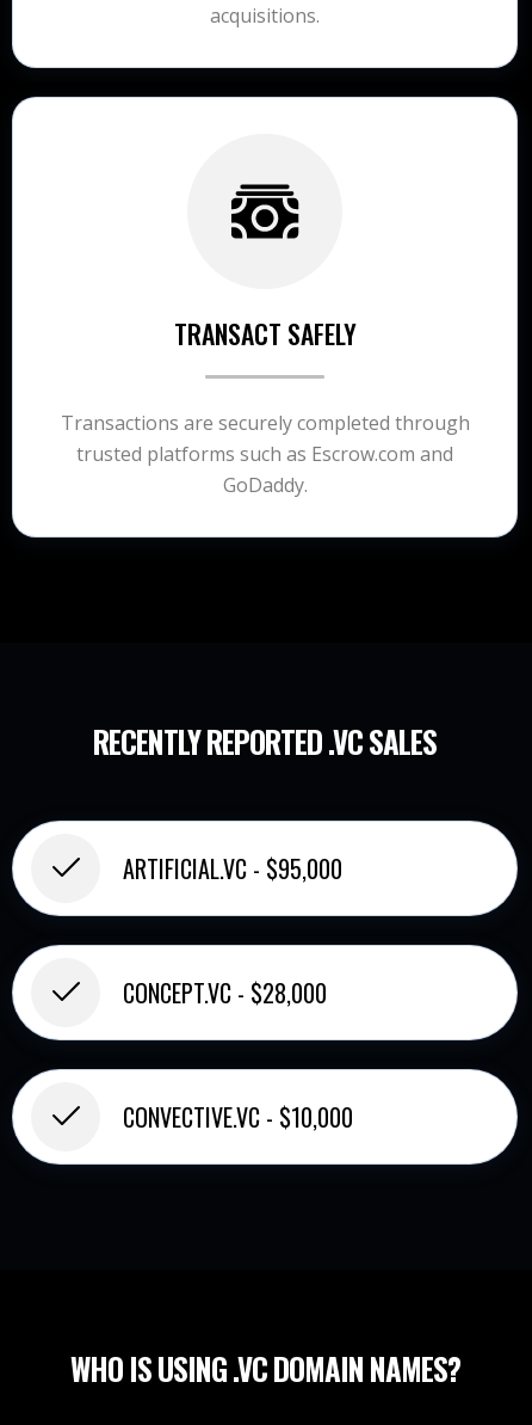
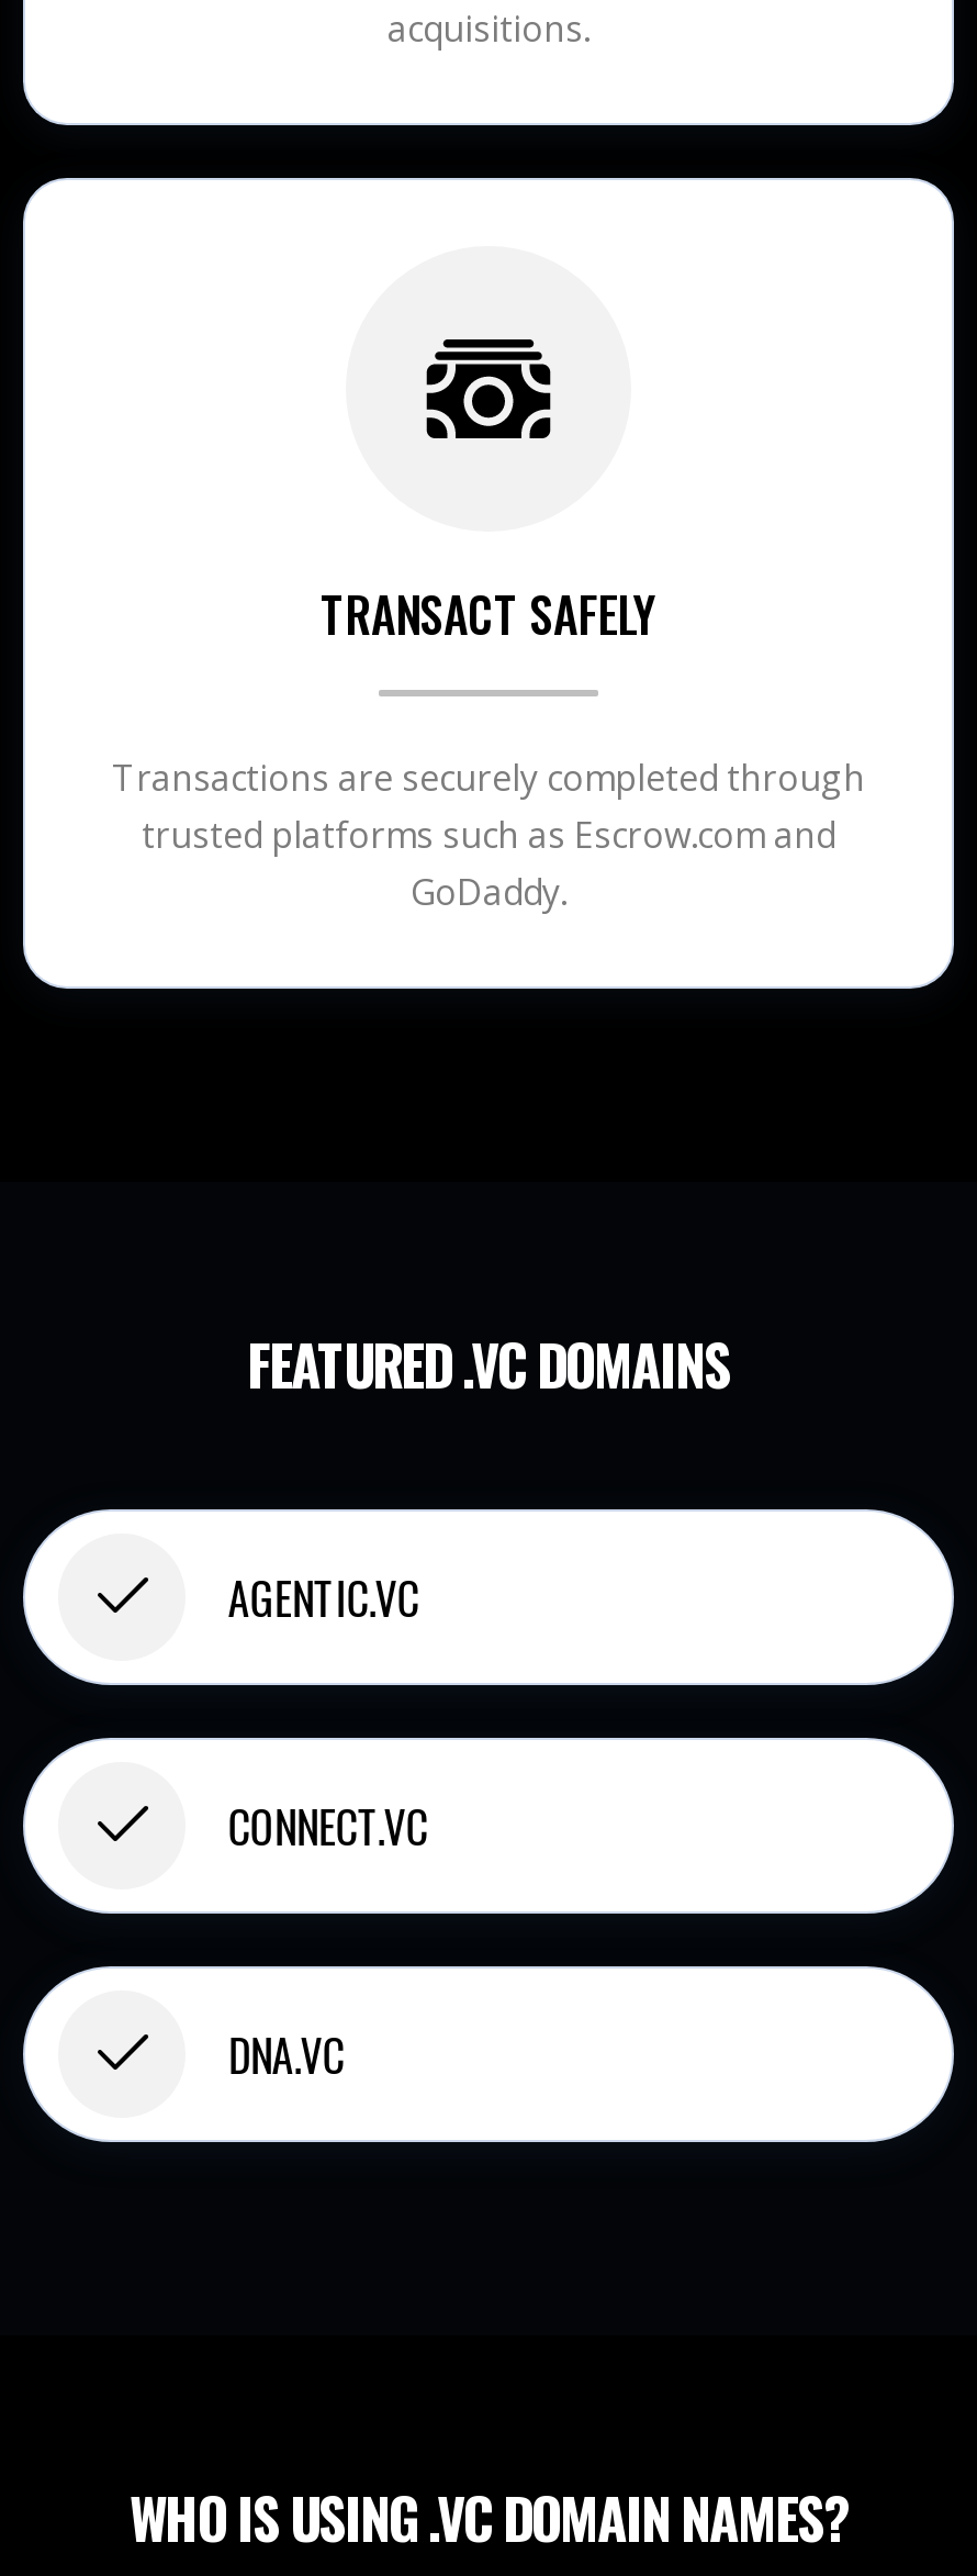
- RECENTLY REPORTED .VC SALES
+ FEATURED .VC DOMAINS

- ARTIFICIAL.VC - $95,000
+ AGENTIC.VC

- CONCEPT.VC - $28,000
+ CONNECT.VC

- CONVECTIVE.VC - $10,000
+ DNA.VC
